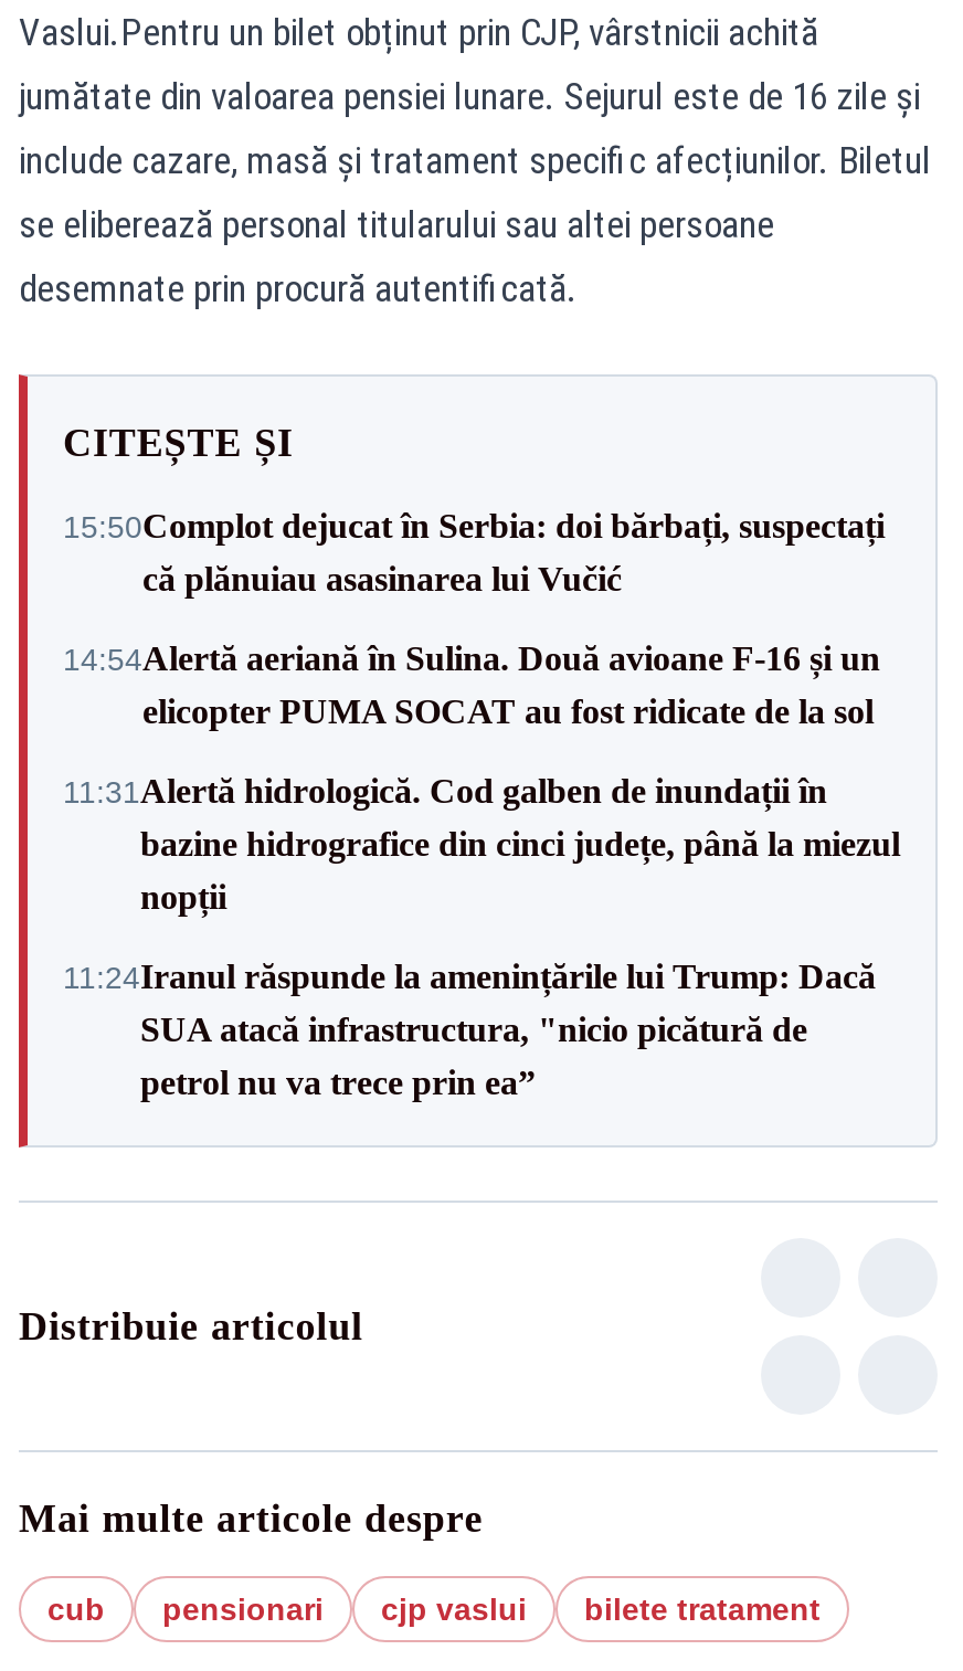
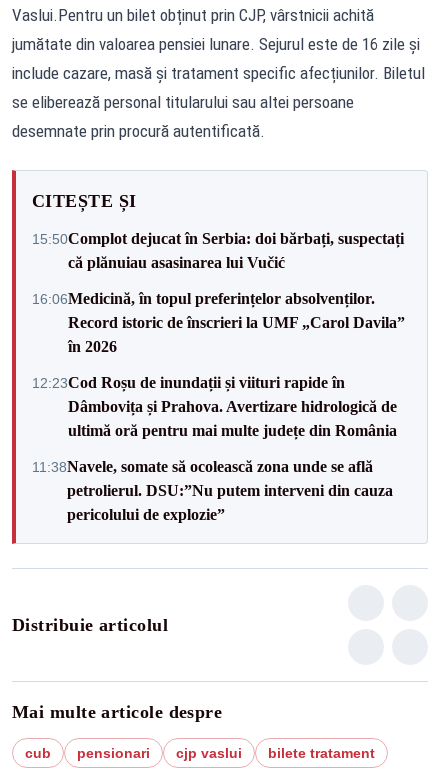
- 14:54Alertă aeriană în Sulina. Două avioane F-16 și un
- elicopter PUMA SOCAT au fost ridicate de la sol
+ 16:06Medicină, în topul preferințelor absolvenților.
+ Record istoric de înscrieri la UMF „Carol Davila”
+ în 2026

- 11:31Alertă hidrologică. Cod galben de inundații în
- bazine hidrografice din cinci județe, până la miezul
- nopții
+ 12:23Cod Roșu de inundații și viituri rapide în
+ Dâmbovița și Prahova. Avertizare hidrologică de
+ ultimă oră pentru mai multe județe din România

- 11:24Iranul răspunde la amenințările lui Trump: Dacă
- SUA atacă infrastructura, "nicio picătură de
- petrol nu va trece prin ea”
+ 11:38Navele, somate să ocolească zona unde se află
+ petrolierul. DSU:”Nu putem interveni din cauza
+ pericolului de explozie”
